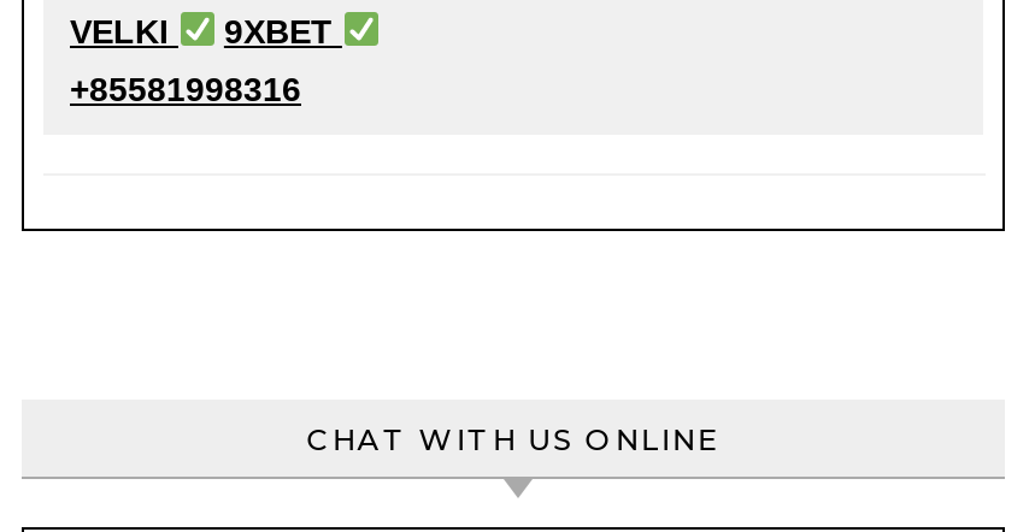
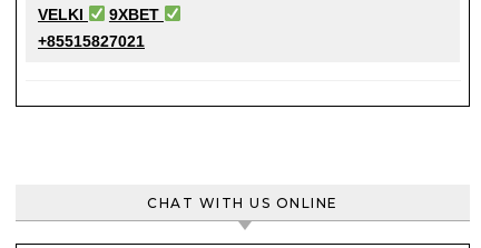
- +85581998316
+ +85515827021
